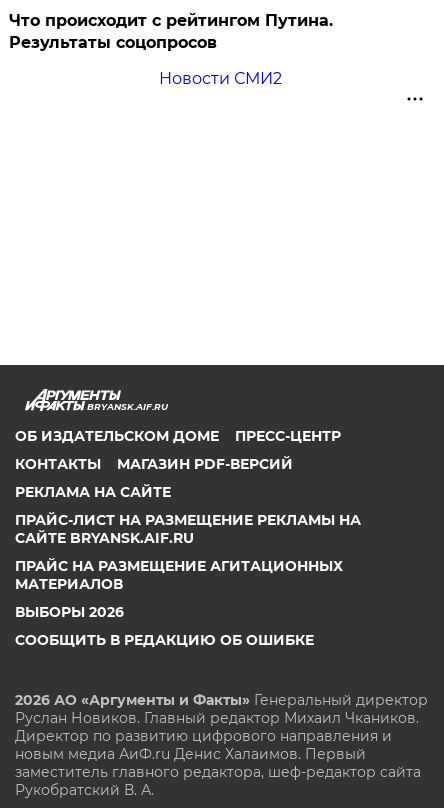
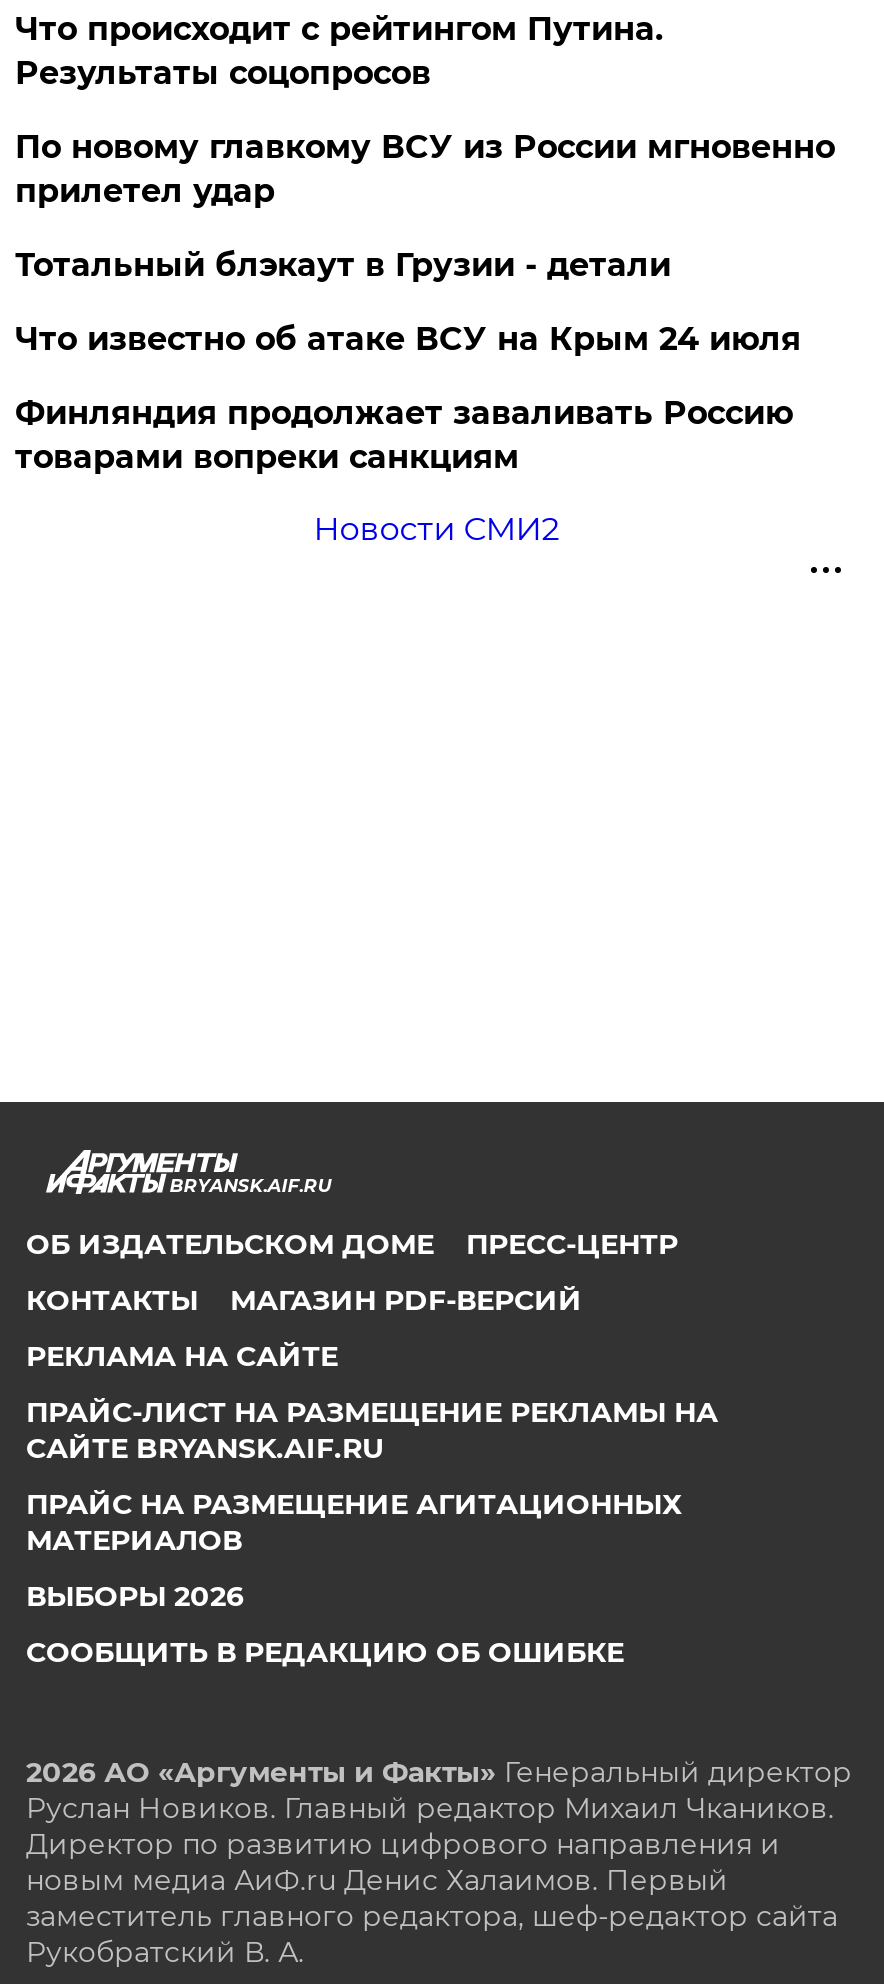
+ По новому главкому ВСУ из России мгновенно
+ прилетел удар
+ Тотальный блэкаут в Грузии - детали
+ Что известно об атаке ВСУ на Крым 24 июля
+ Финляндия продолжает заваливать Россию
+ товарами вопреки санкциям
